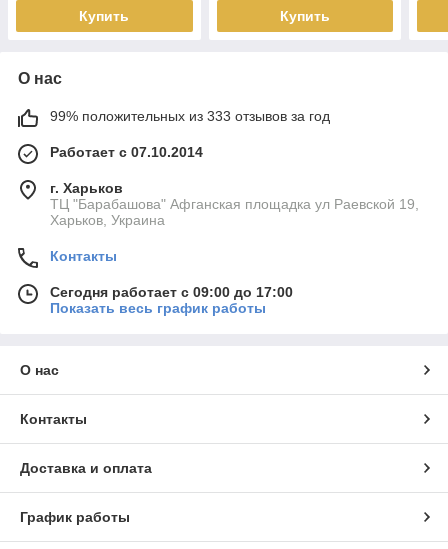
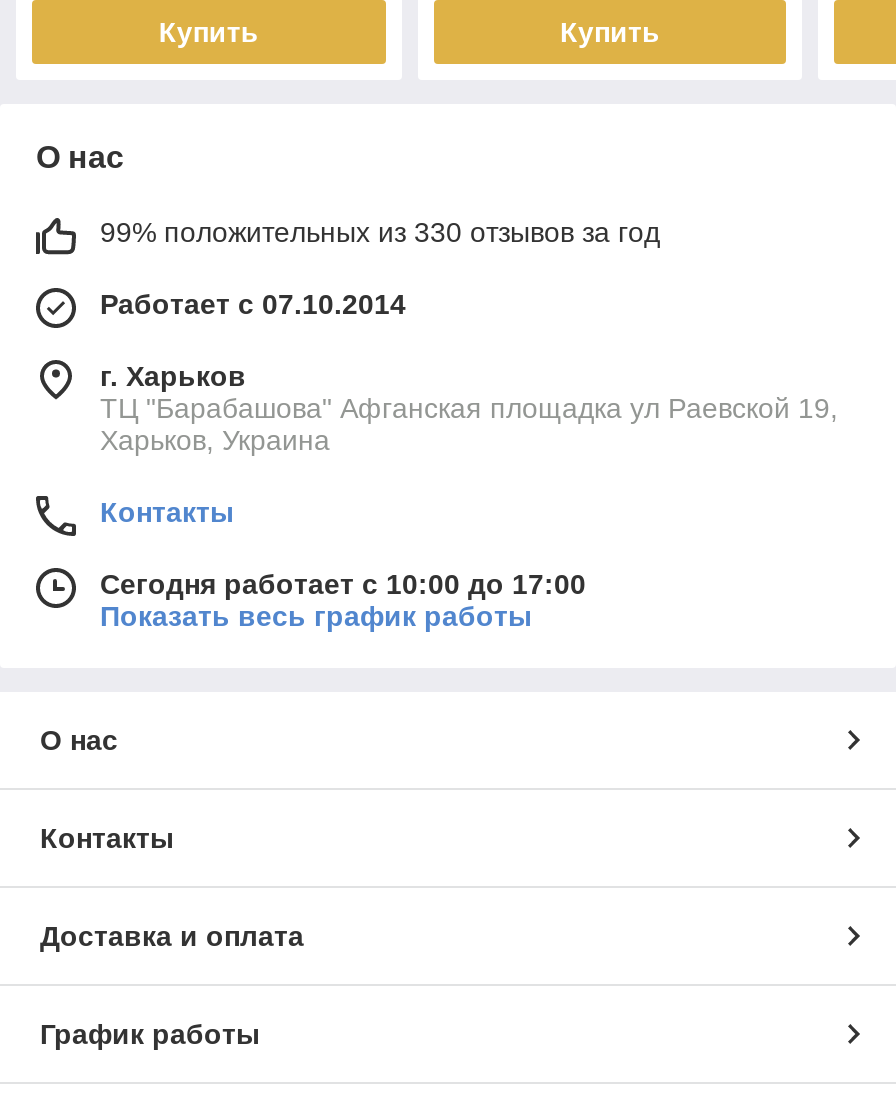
- 99% положительных из 333 отзывов за год
+ 99% положительных из 330 отзывов за год

- Сегодня работает с 09:00 до 17:00
+ Сегодня работает с 10:00 до 17:00
